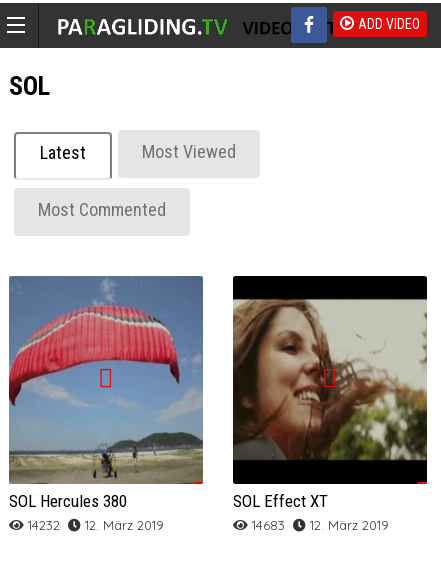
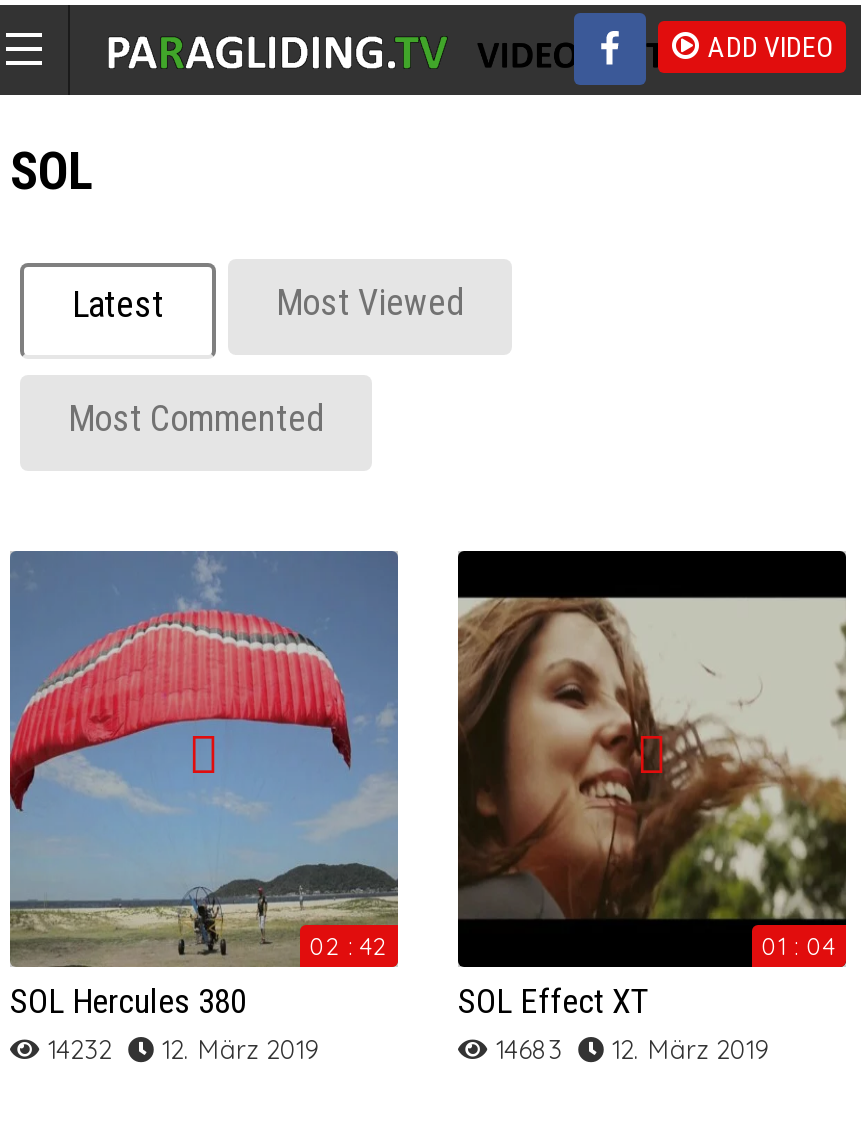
+ 02 : 42

+ 01 : 04
